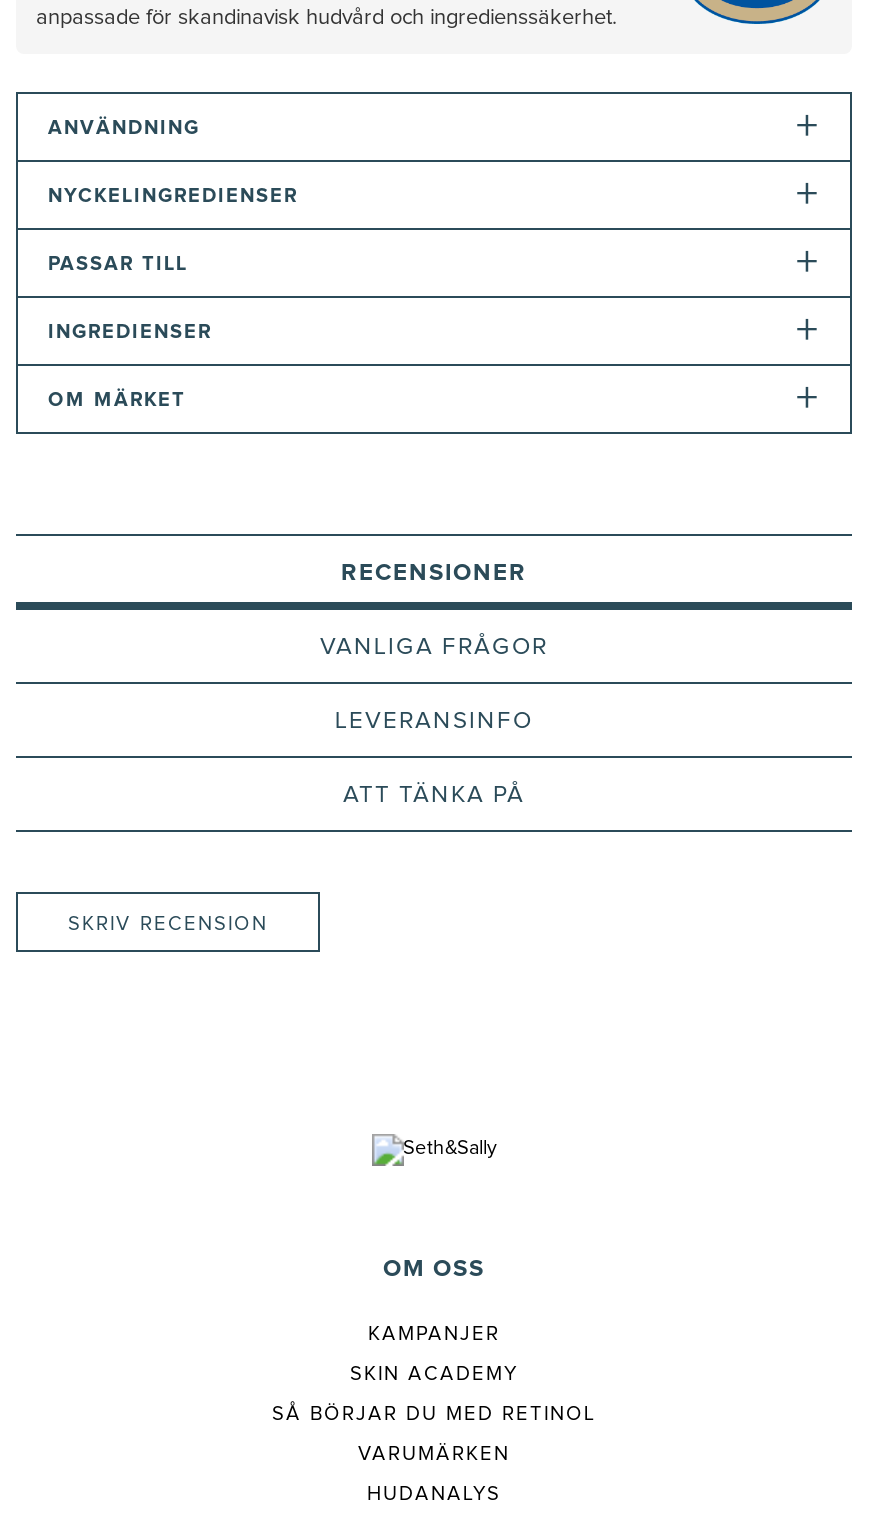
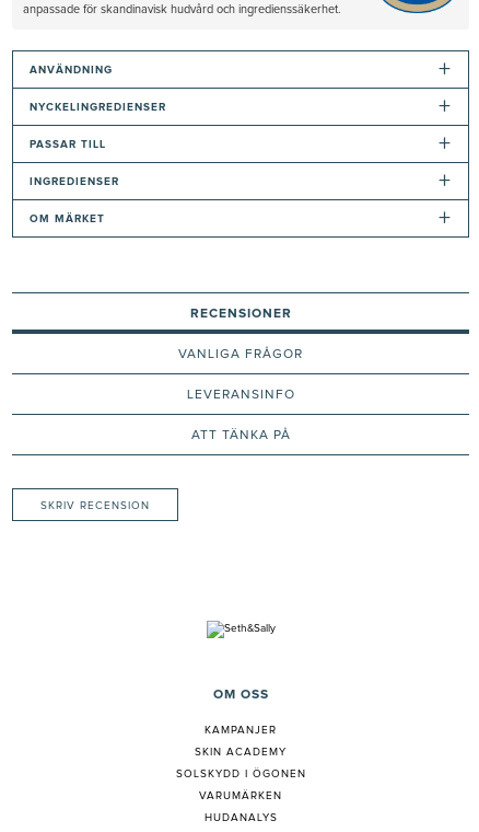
- SÅ BÖRJAR DU MED RETINOL
+ SOLSKYDD I ÖGONEN
